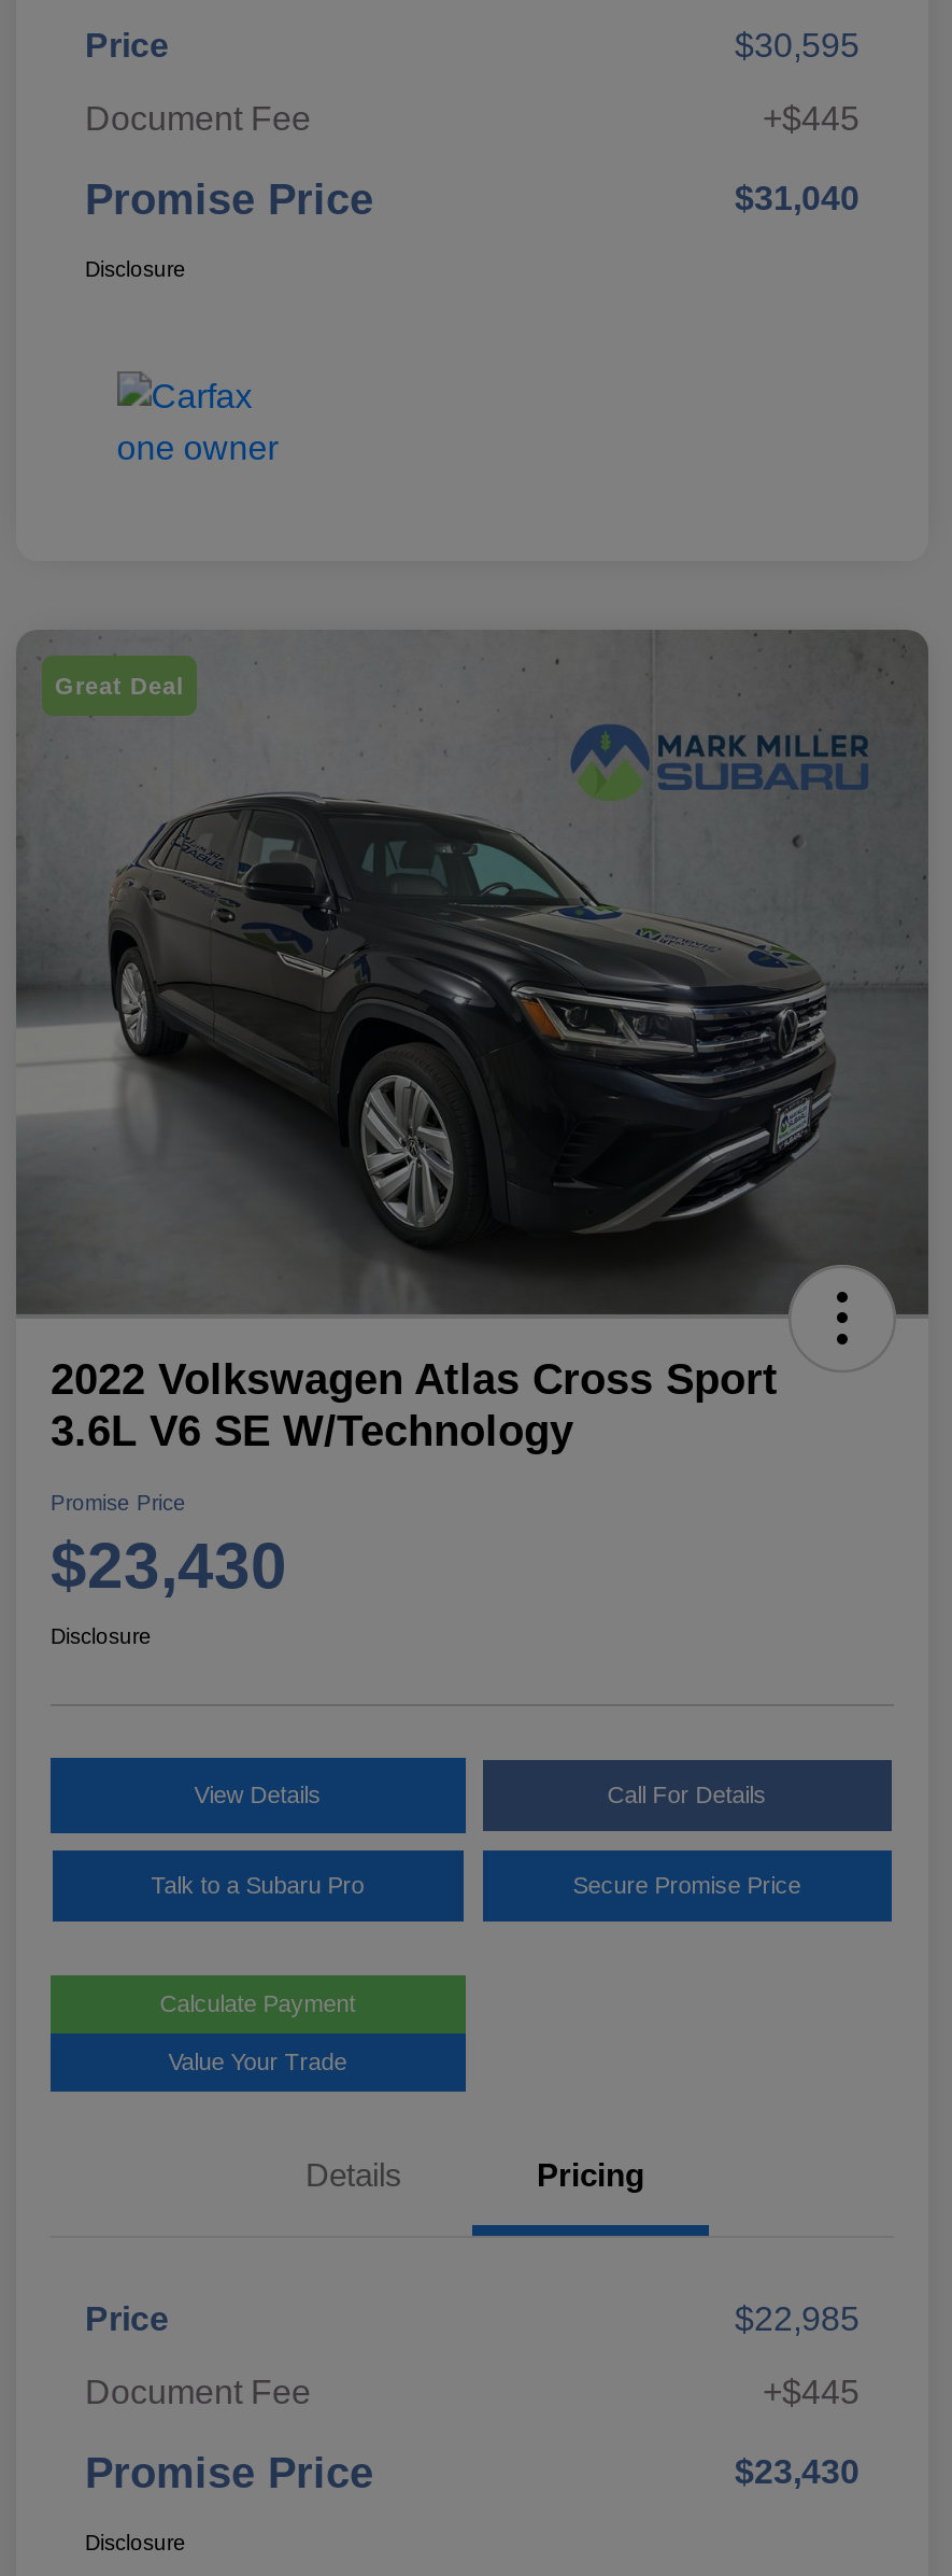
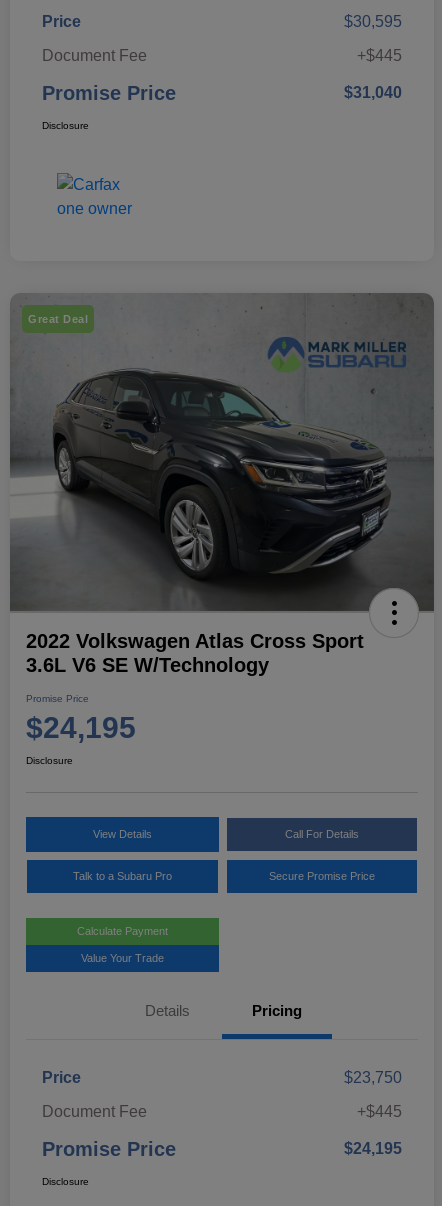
- $23,430
+ $24,195

- $22,985
+ $23,750

- $23,430
+ $24,195
